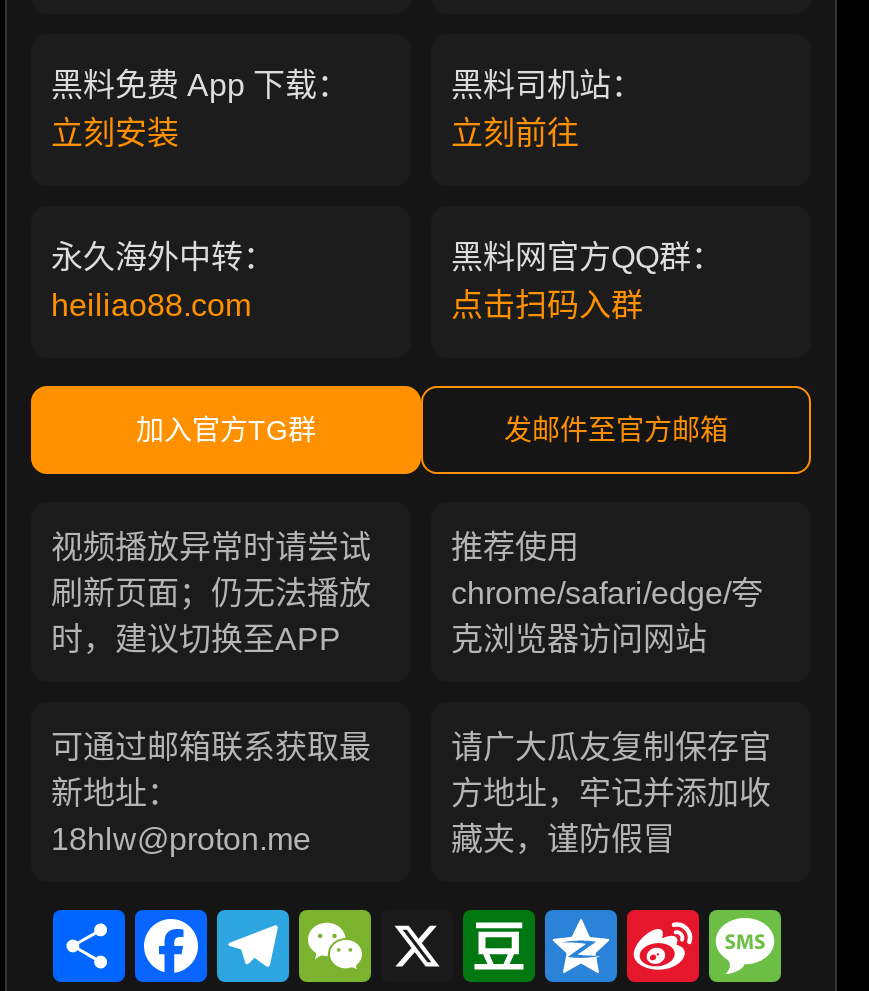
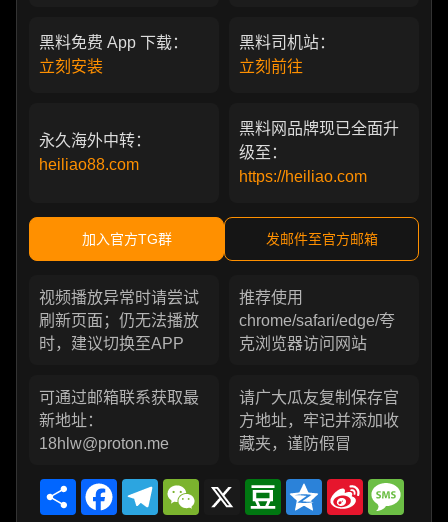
- 黑料网官方QQ群：
- 点击扫码入群
+ 黑料网品牌现已全面升
+ 级至：
+ https://heiliao.com
